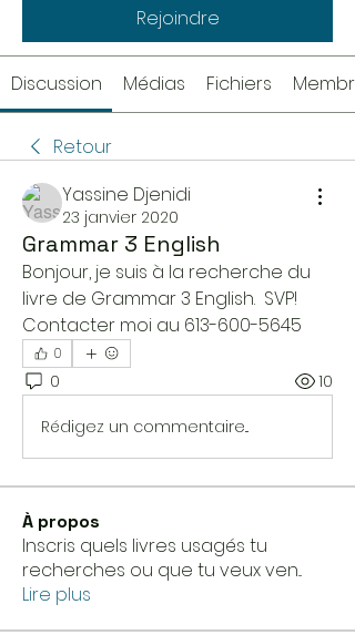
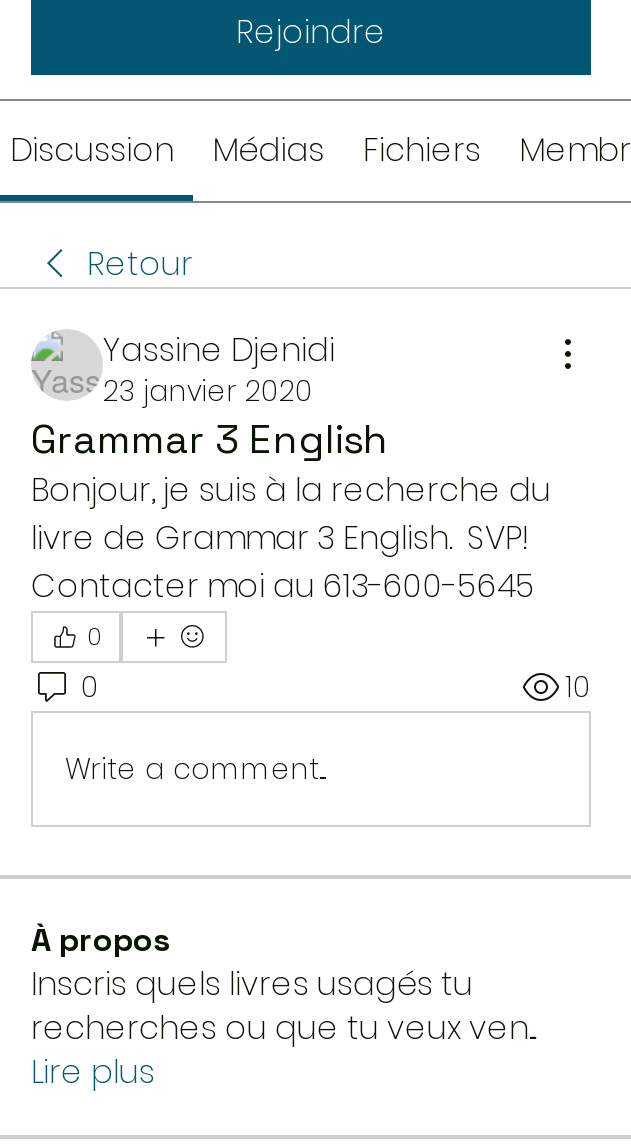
- Rédigez un commentaire...
+ Write a comment...
